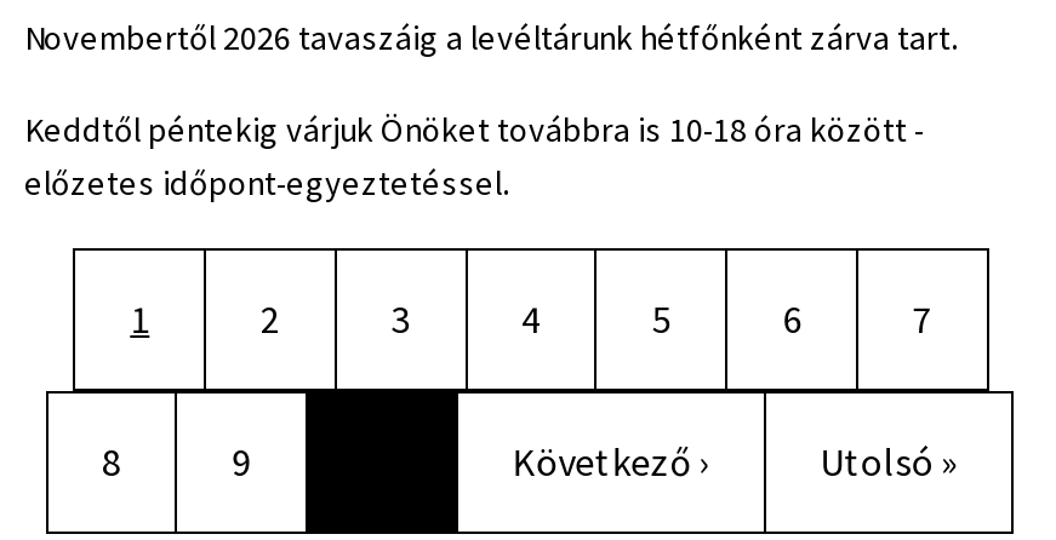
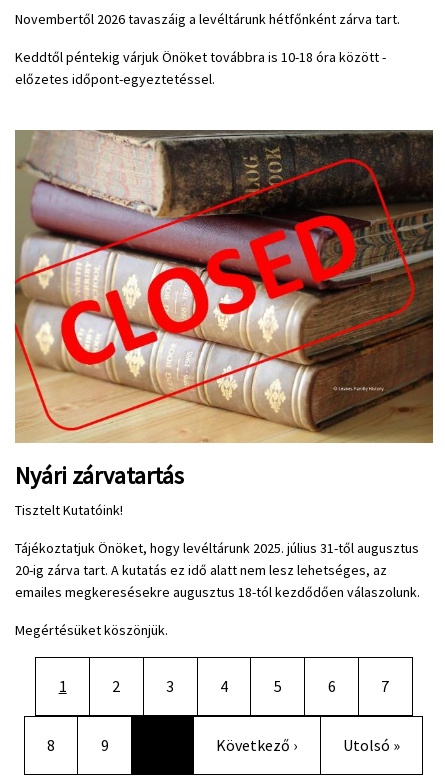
+ [image]
+ Nyári zárvatartás
+ Tisztelt Kutatóink!
+ Tájékoztatjuk Önöket, hogy levéltárunk 2025. július 31-től augusztus
+ 20-ig zárva tart. A kutatás ez idő alatt nem lesz lehetséges, az
+ emailes megkeresésekre augusztus 18-tól kezdődően válaszolunk.
+ Megértésüket köszönjük.
